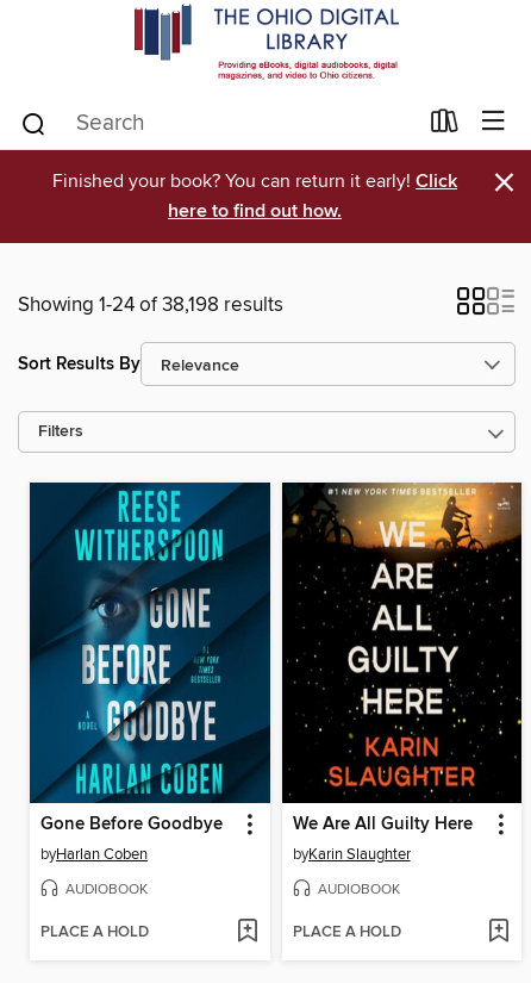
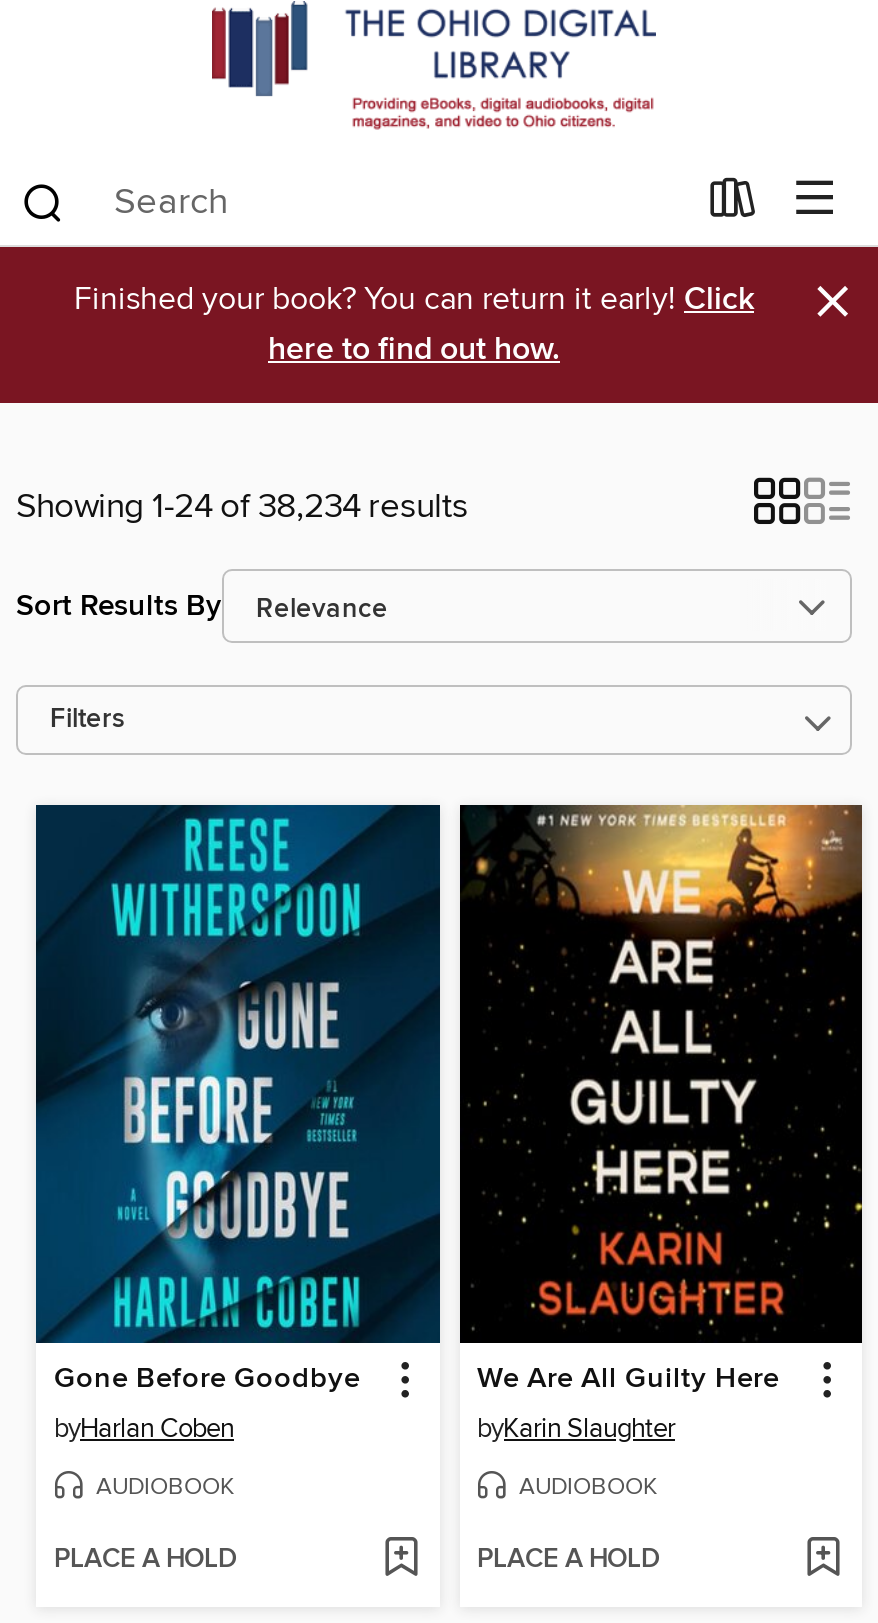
- Showing 1-24 of 38,198 results
+ Showing 1-24 of 38,234 results
